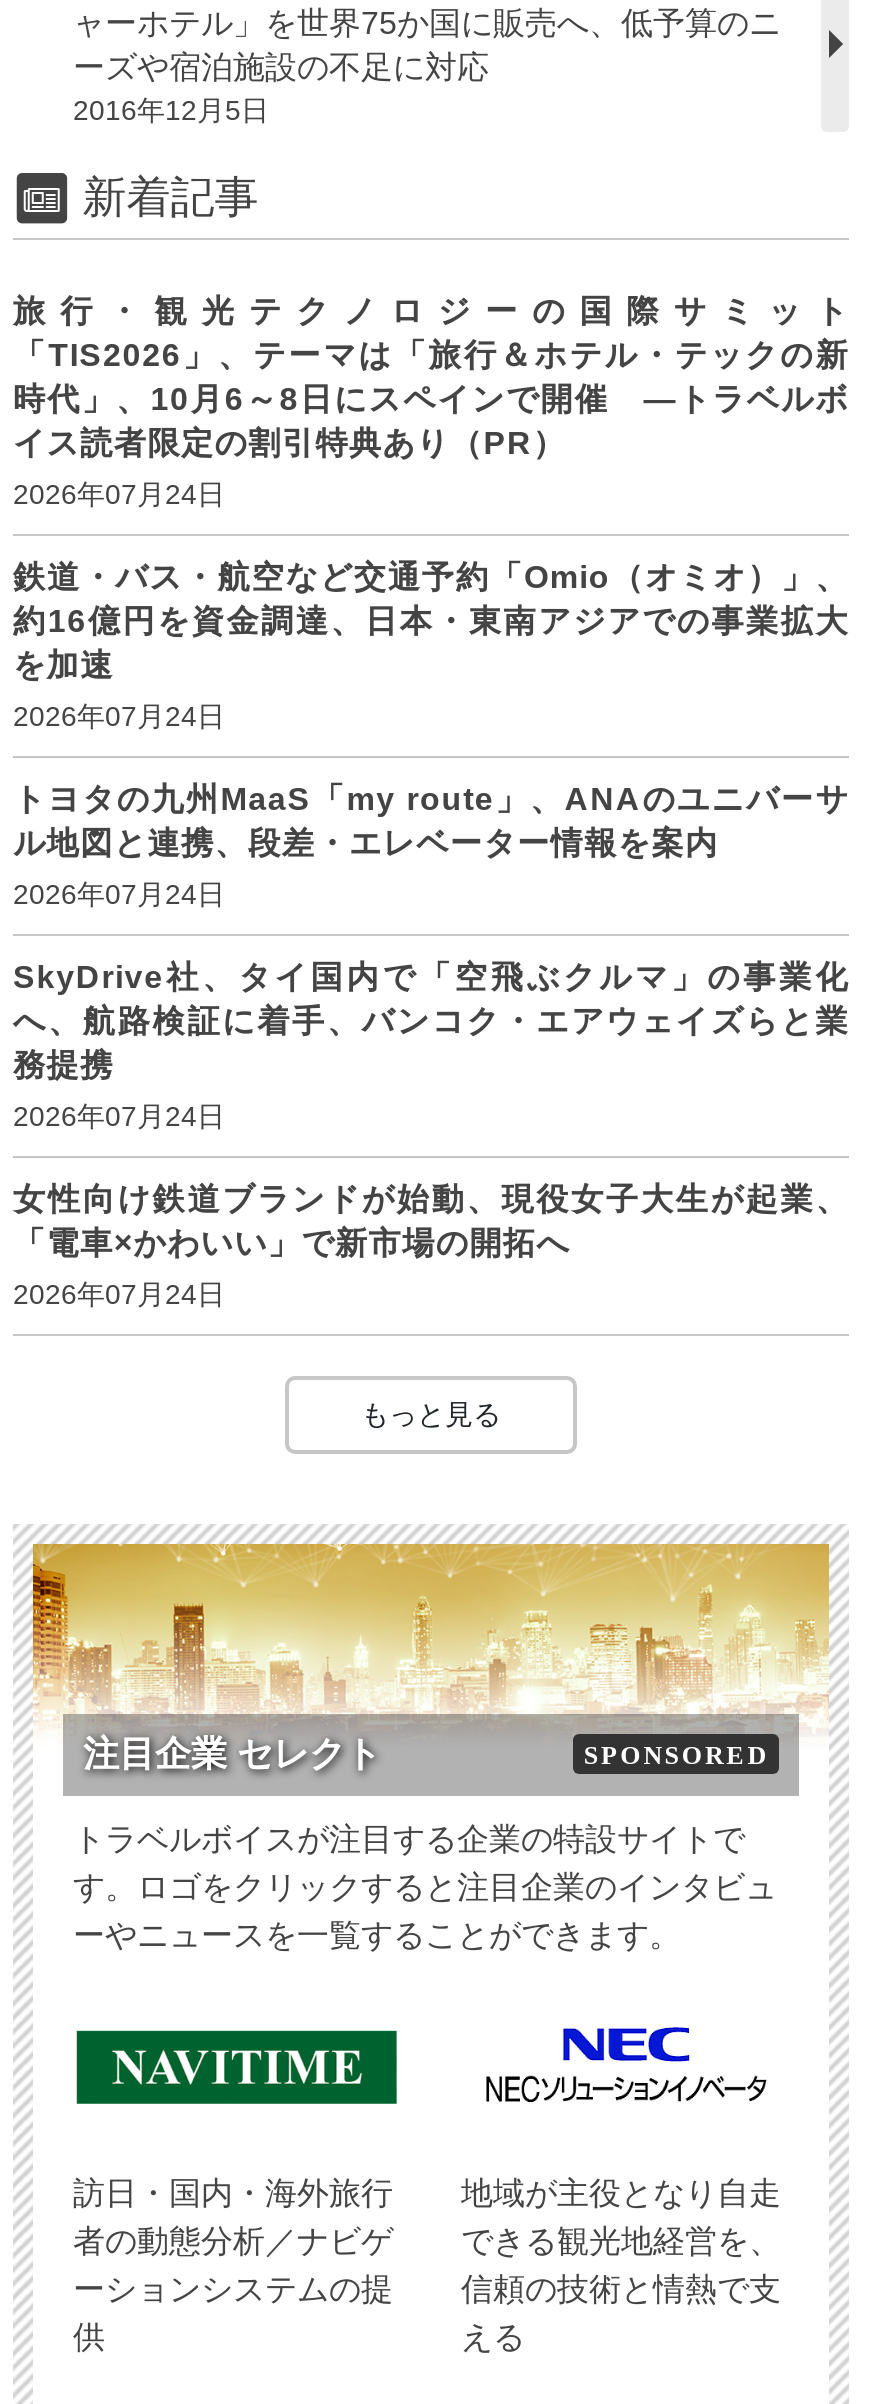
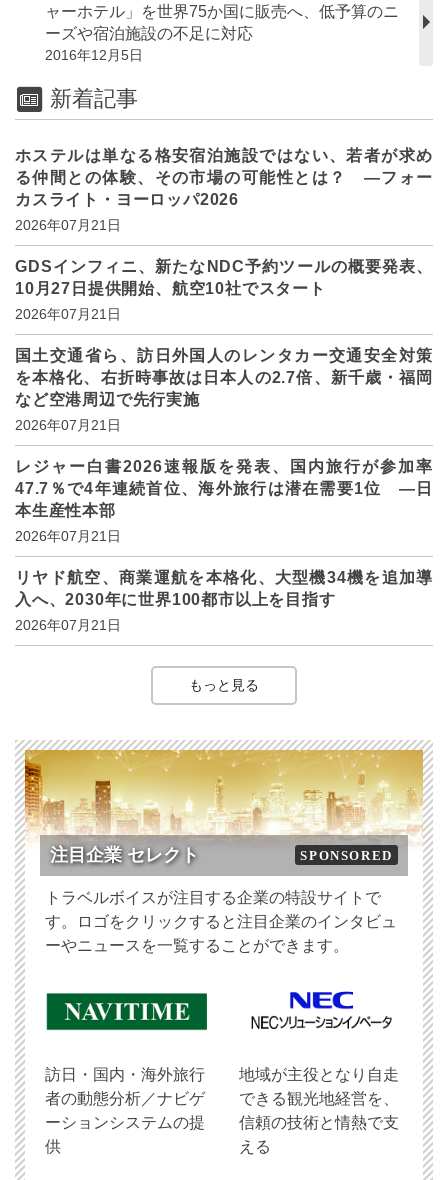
- 旅行・観光テクノロジーの国際サミット
- 「TIS2026」、テーマは「旅行＆ホテル・テックの新
- 時代」、10月6～8日にスペインで開催 ―トラベルボ
- イス読者限定の割引特典あり（PR）
+ ホステルは単なる格安宿泊施設ではない、若者が求め
+ る仲間との体験、その市場の可能性とは？ ―フォー
+ カスライト・ヨーロッパ2026

- 2026年07月24日
+ 2026年07月21日

- 鉄道・バス・航空など交通予約「Omio（オミオ）」、
- 約16億円を資金調達、日本・東南アジアでの事業拡大
- を加速
+ GDSインフィニ、新たなNDC予約ツールの概要発表、
+ 10月27日提供開始、航空10社でスタート

- 2026年07月24日
+ 2026年07月21日

- トヨタの九州MaaS「my route」、ANAのユニバーサ
- ル地図と連携、段差・エレベーター情報を案内
+ 国土交通省ら、訪日外国人のレンタカー交通安全対策
+ を本格化、右折時事故は日本人の2.7倍、新千歳・福岡
+ など空港周辺で先行実施

- 2026年07月24日
+ 2026年07月21日

- SkyDrive社、タイ国内で「空飛ぶクルマ」の事業化
- へ、航路検証に着手、バンコク・エアウェイズらと業
- 務提携
+ レジャー白書2026速報版を発表、国内旅行が参加率
+ 47.7％で4年連続首位、海外旅行は潜在需要1位 ―日
+ 本生産性本部

- 2026年07月24日
+ 2026年07月21日

- 女性向け鉄道ブランドが始動、現役女子大生が起業、
- 「電車×かわいい」で新市場の開拓へ
+ リヤド航空、商業運航を本格化、大型機34機を追加導
+ 入へ、2030年に世界100都市以上を目指す

- 2026年07月24日
+ 2026年07月21日
